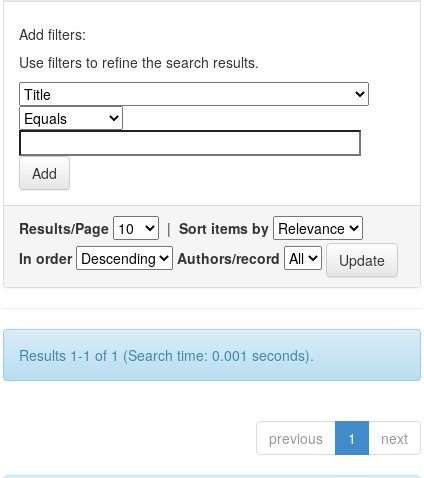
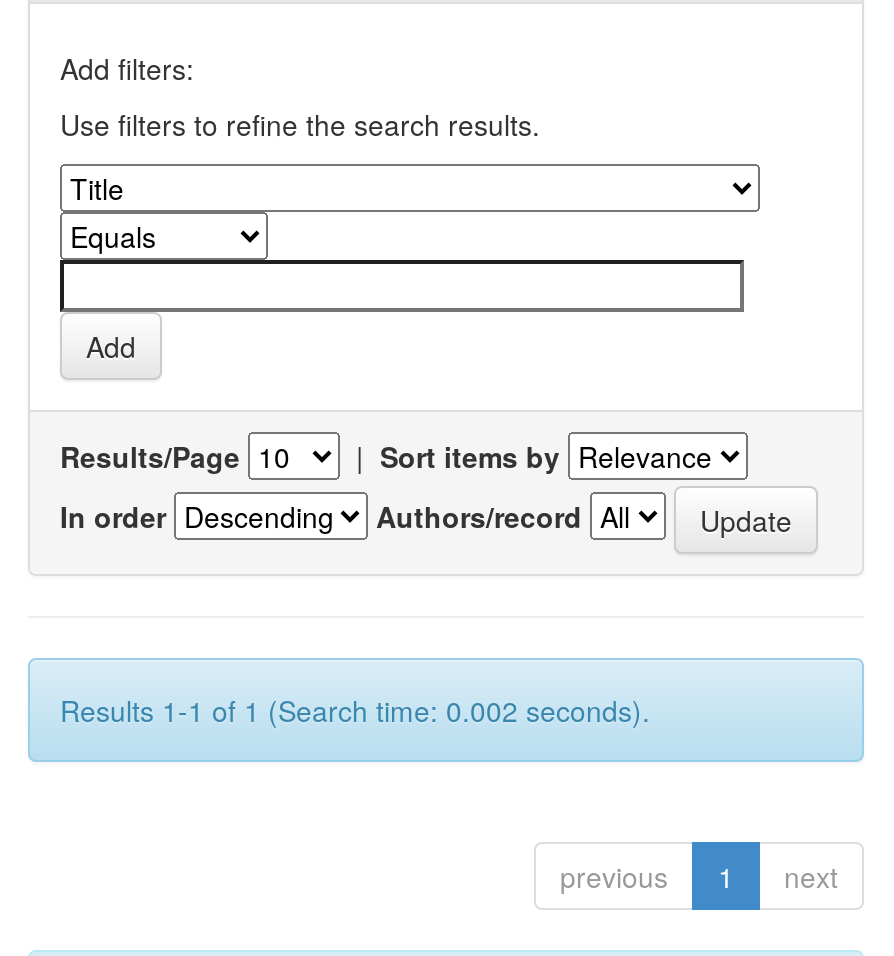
- Results 1-1 of 1 (Search time: 0.001 seconds).
+ Results 1-1 of 1 (Search time: 0.002 seconds).
